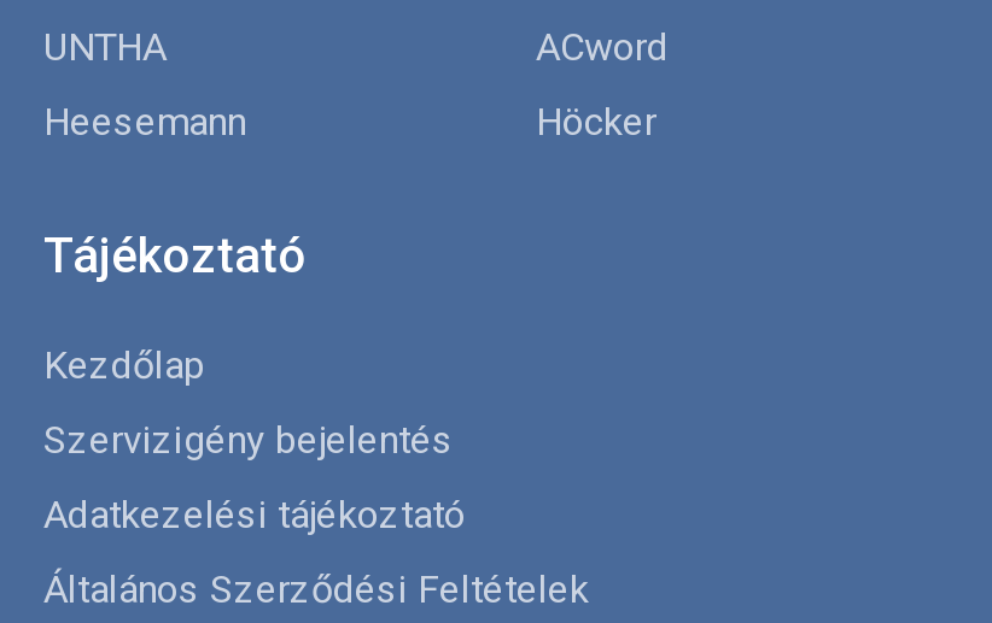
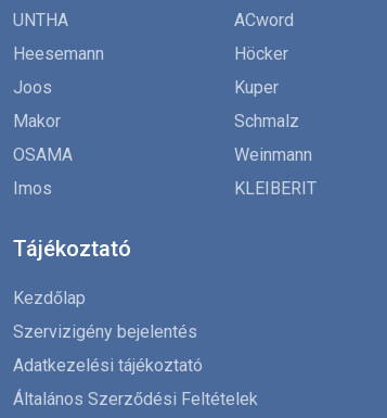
+ Joos
+ Kuper
+ Makor
+ Schmalz
+ OSAMA
+ Weinmann
+ Imos
+ KLEIBERIT
